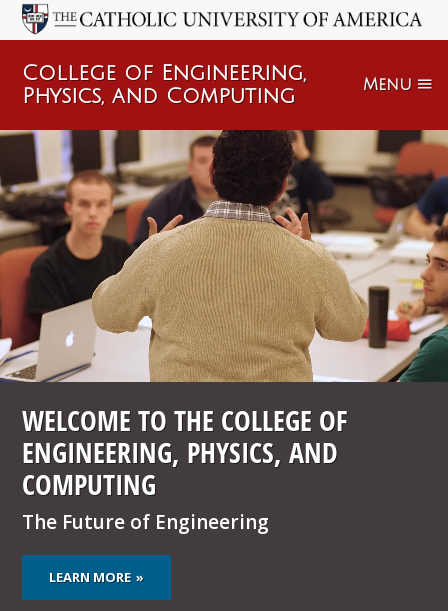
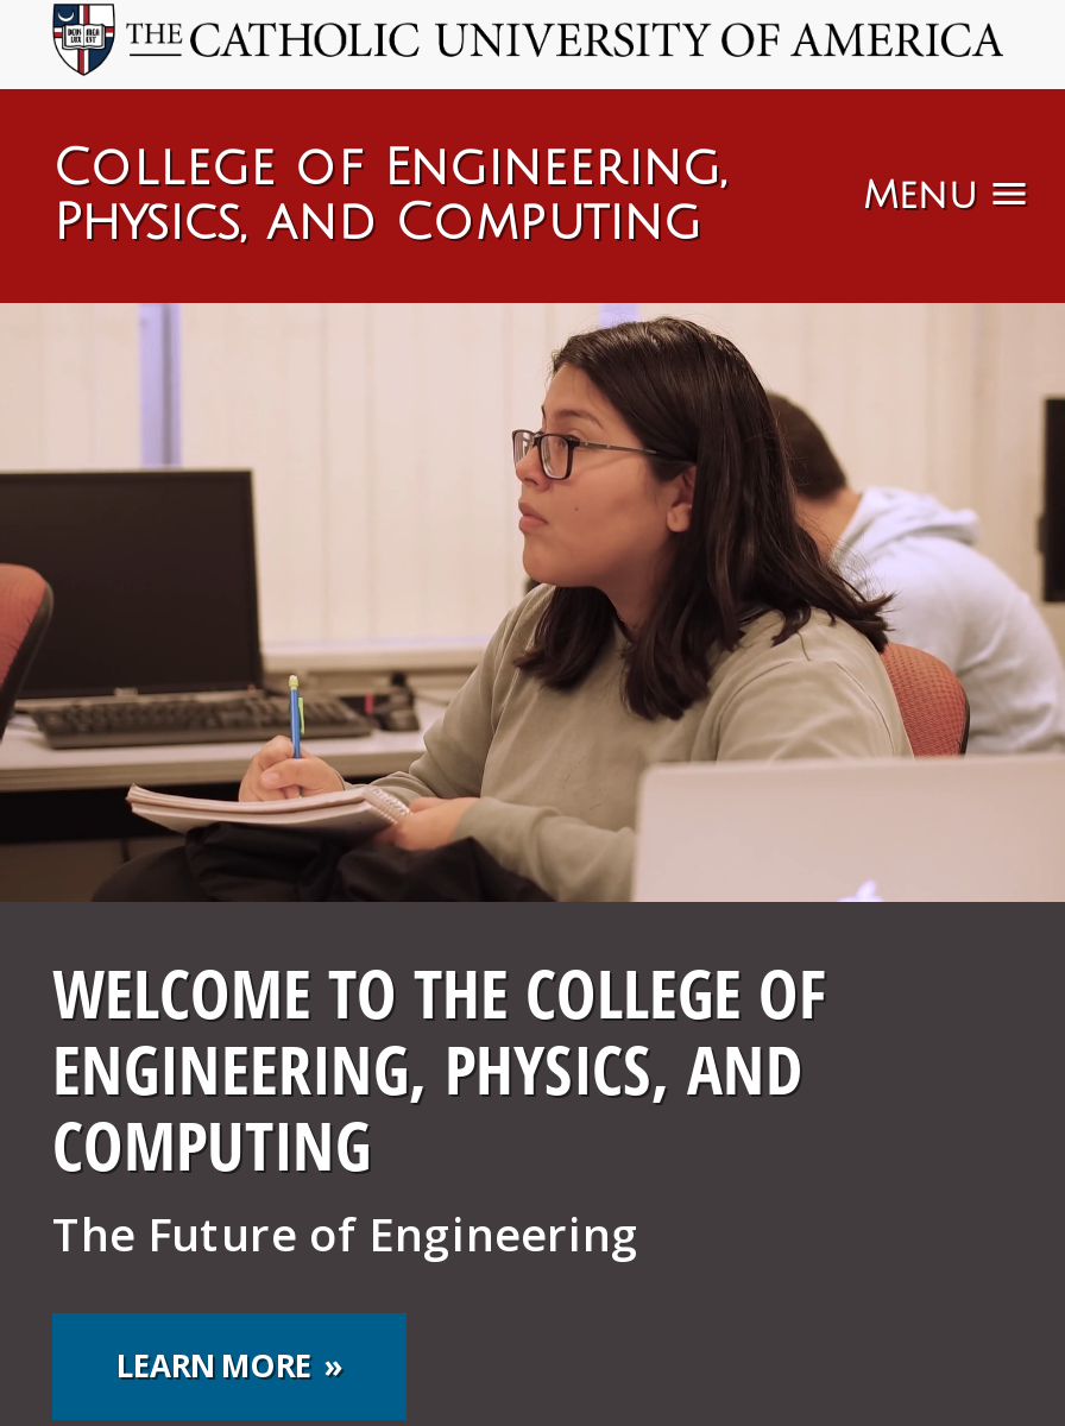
- [image]
+ [image]
